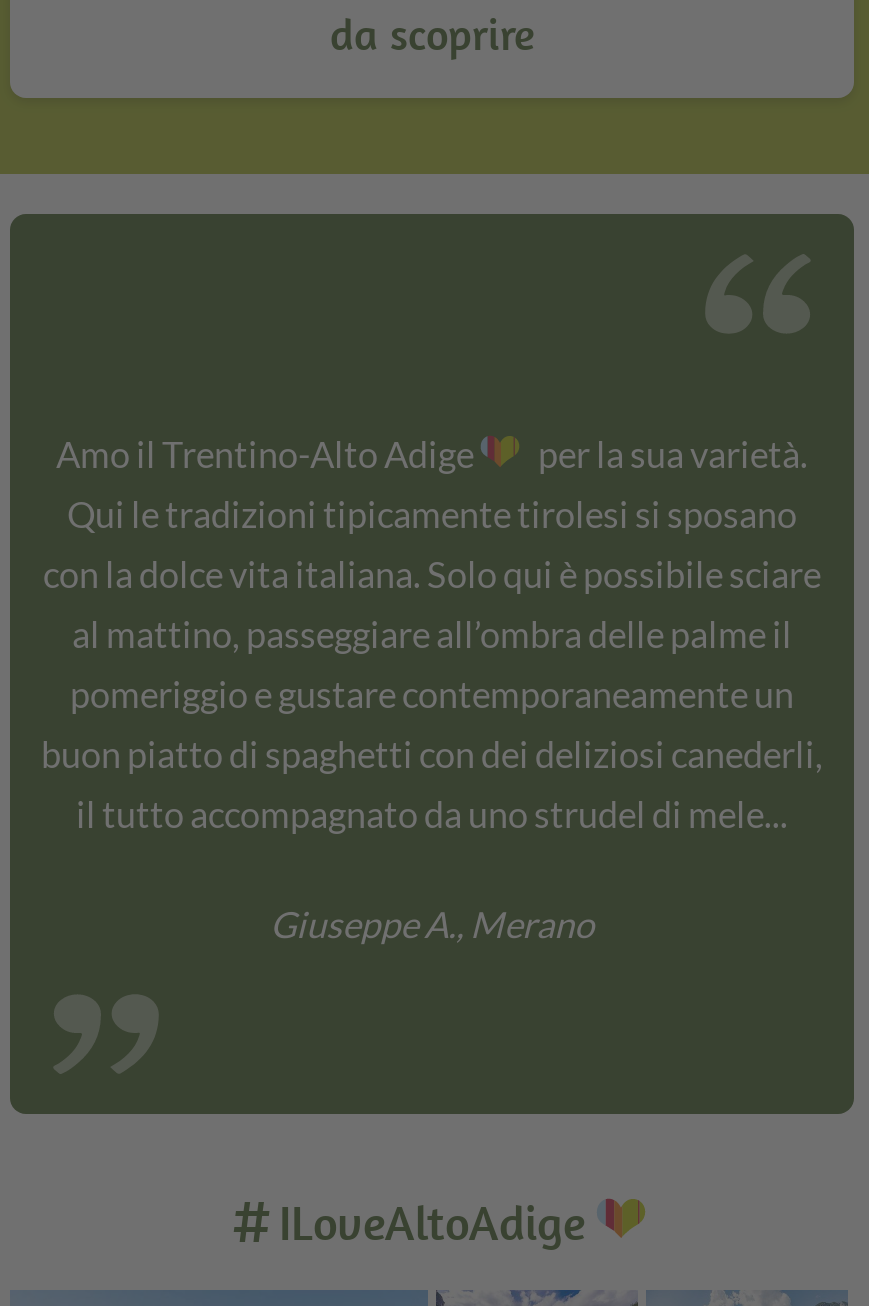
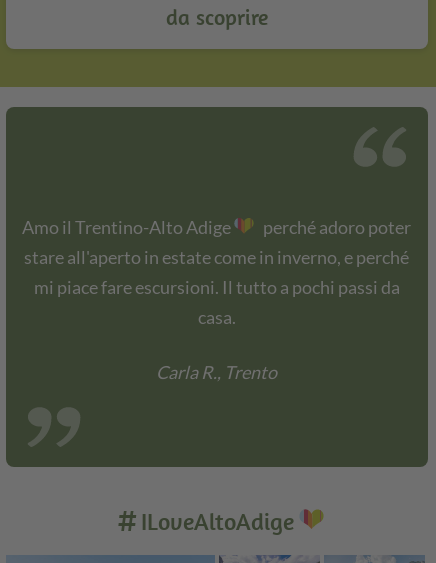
- per la sua varietà.
- Qui le tradizioni tipicamente tirolesi si sposano
- con la dolce vita italiana. Solo qui è possibile sciare
- al mattino, passeggiare all’ombra delle palme il
- pomeriggio e gustare contemporaneamente un
- buon piatto di spaghetti con dei deliziosi canederli,
- il tutto accompagnato da uno strudel di mele...
+ perché adoro poter
+ stare all'aperto in estate come in inverno, e perché
+ mi piace fare escursioni. Il tutto a pochi passi da
+ casa.

- Giuseppe A., Merano
+ Carla R., Trento
